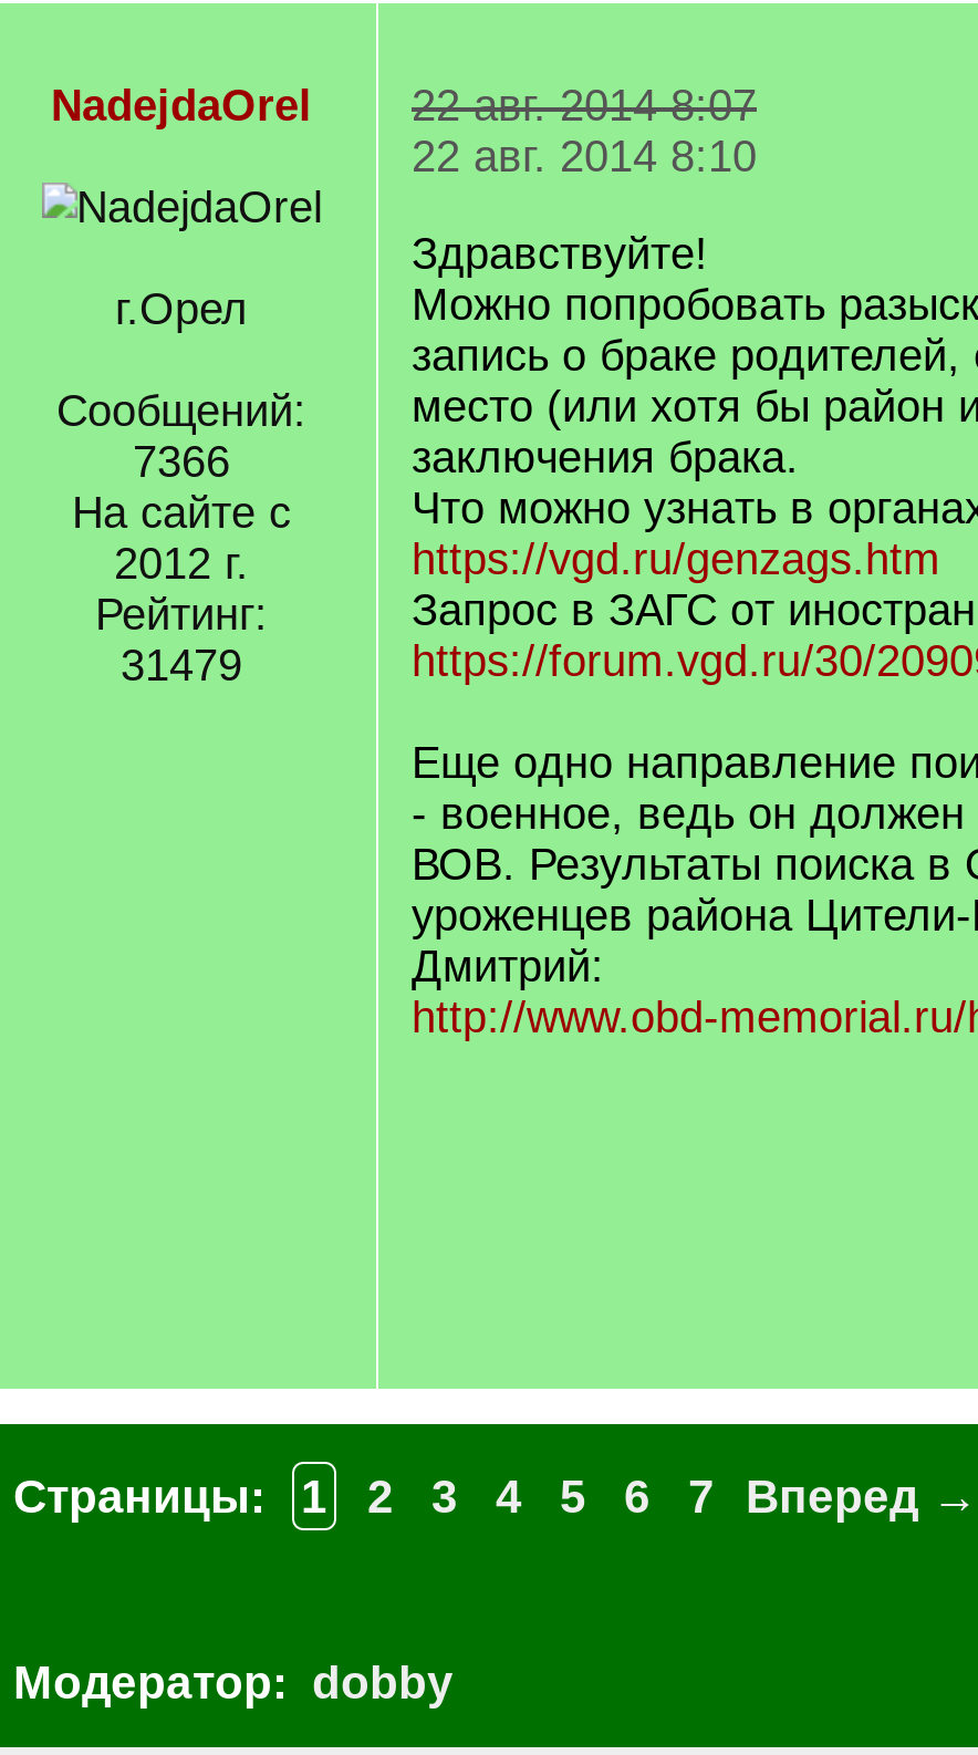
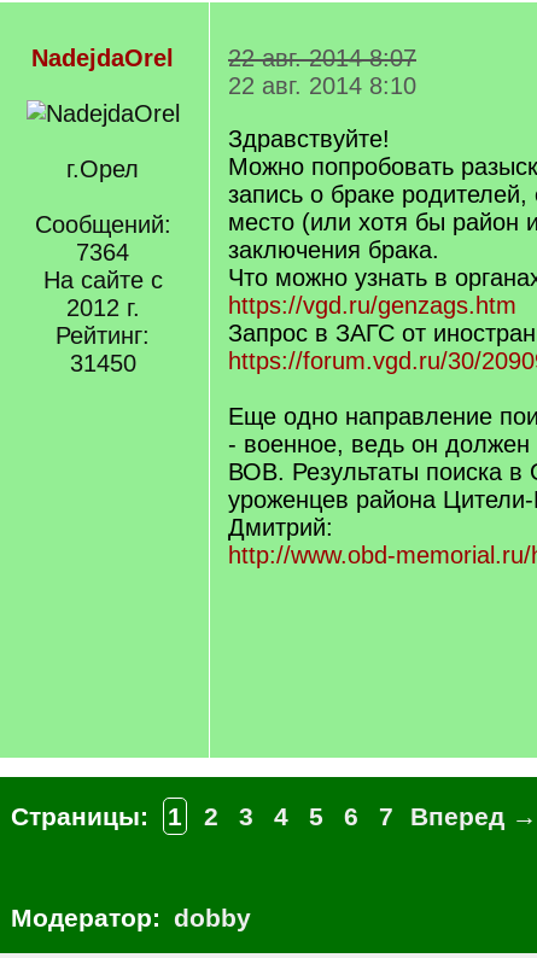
- 7366
+ 7364

- 31479
+ 31450
